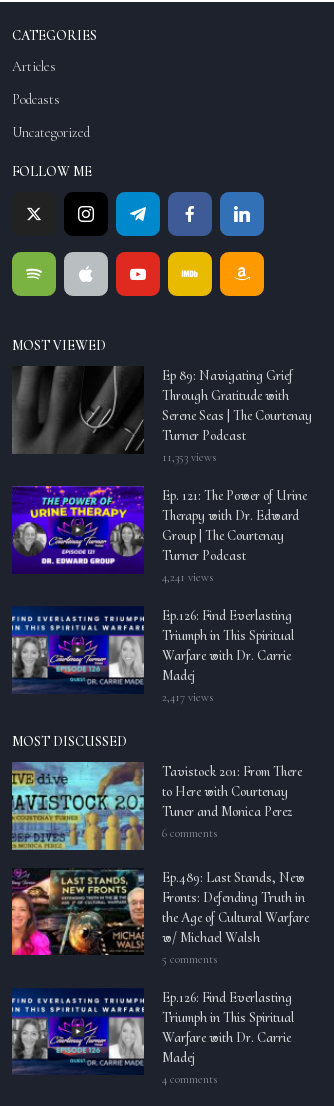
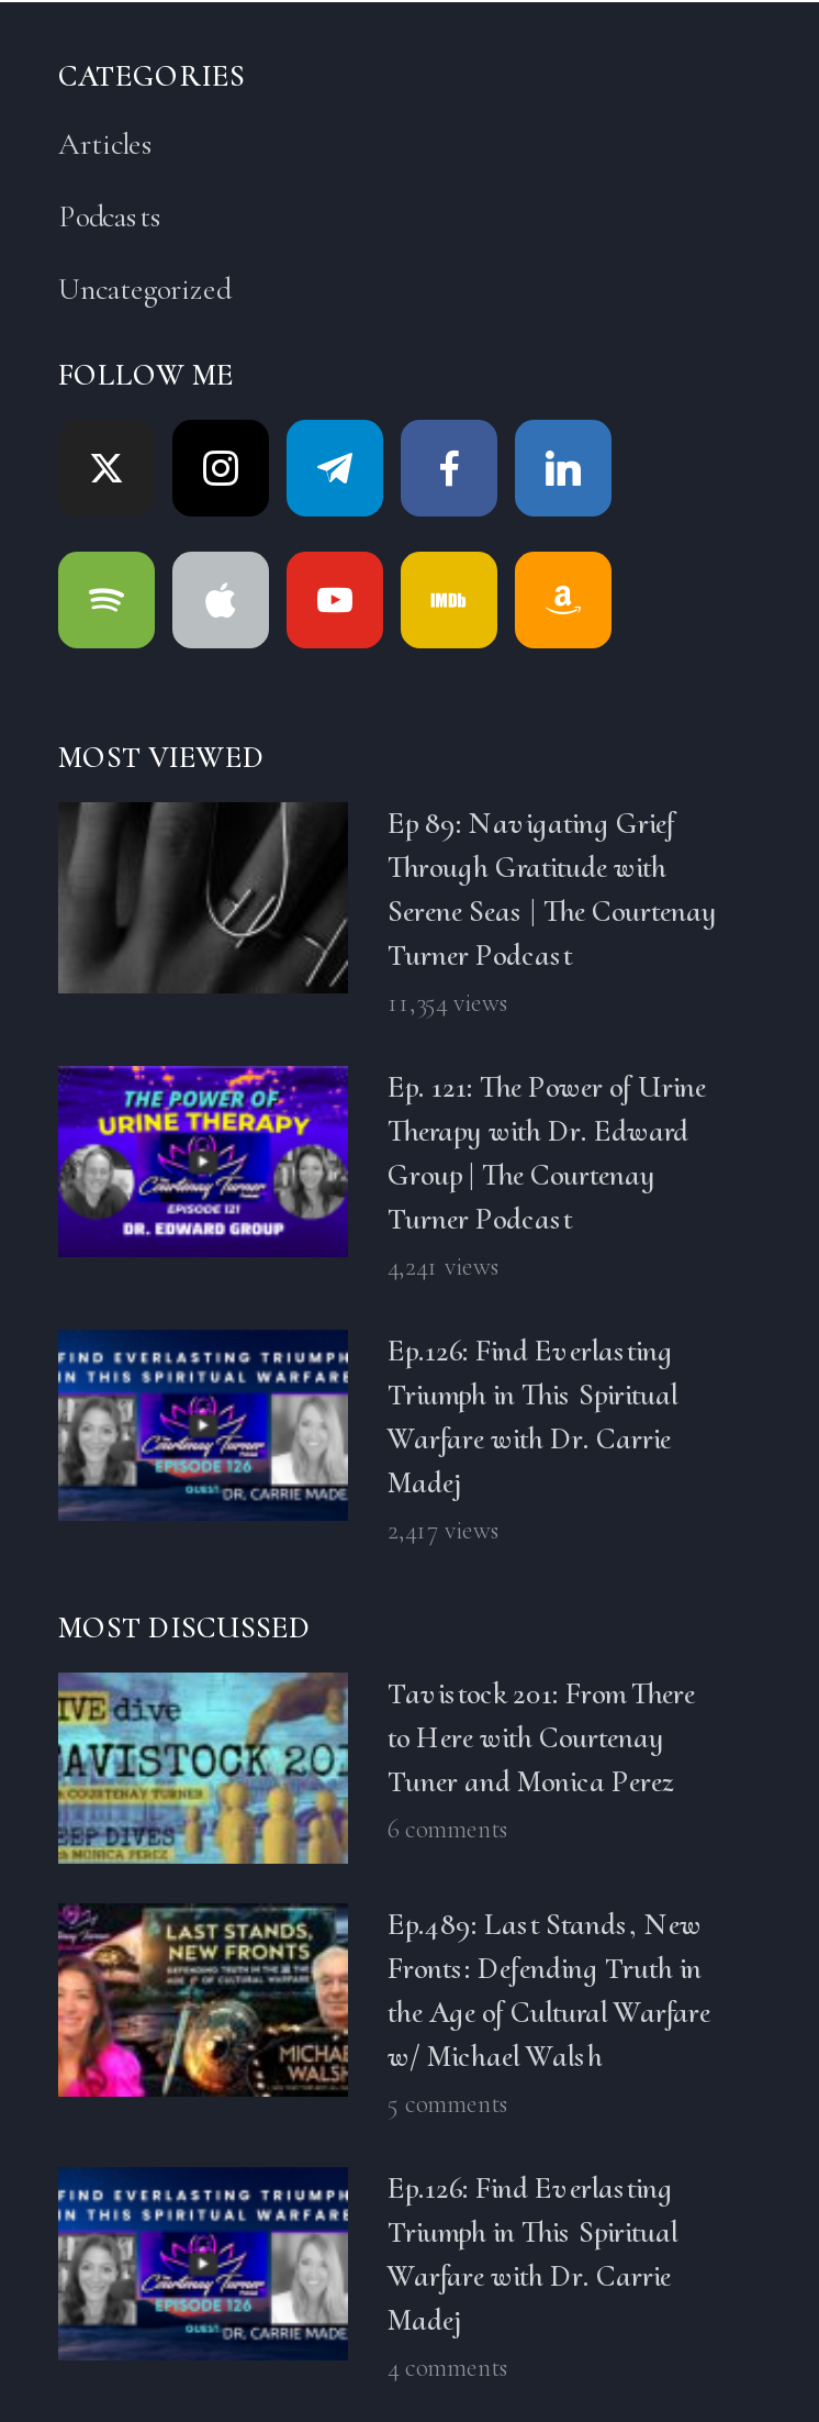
- 11,353 views
+ 11,354 views
